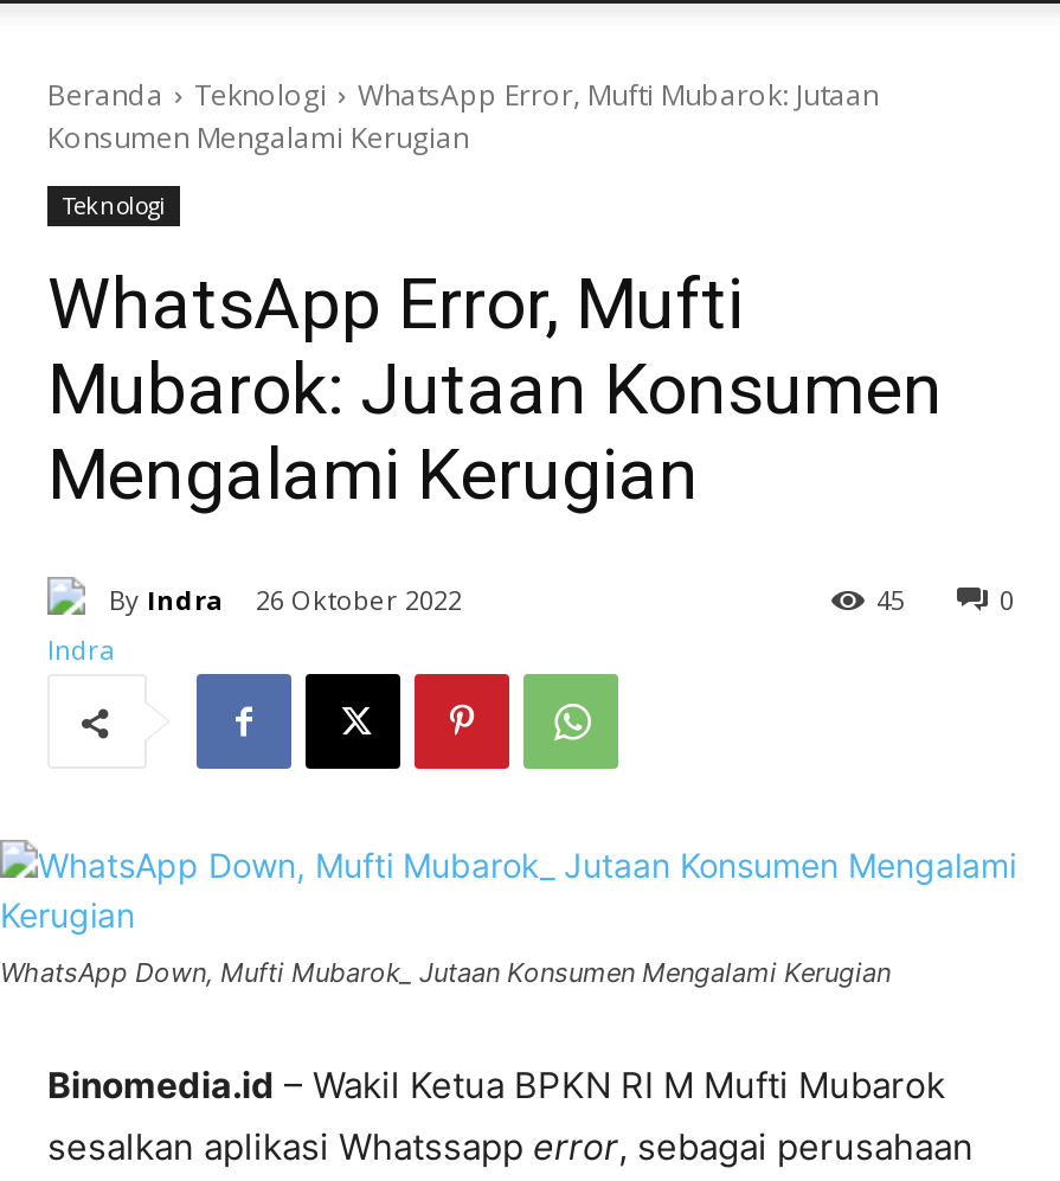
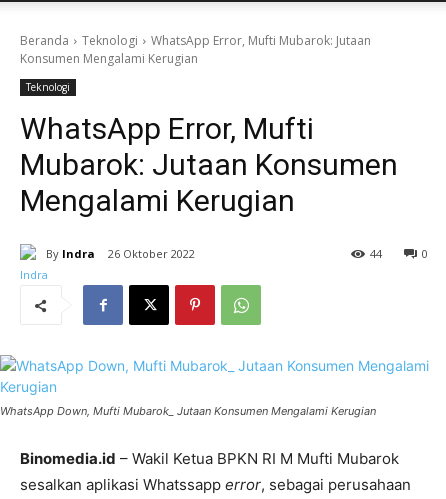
- 45
+ 44
